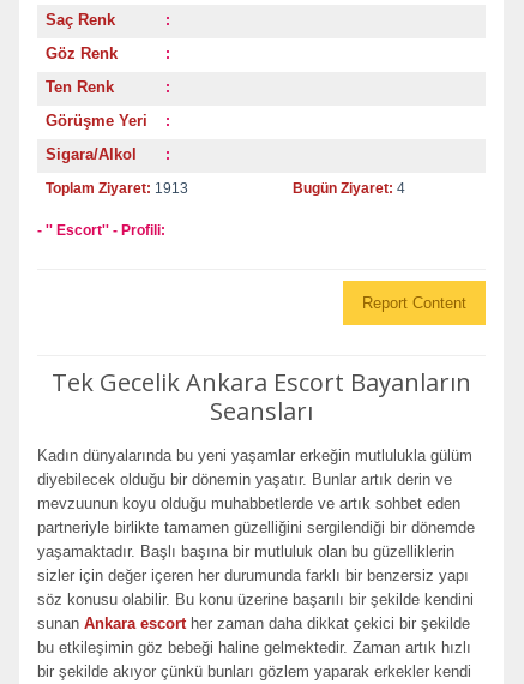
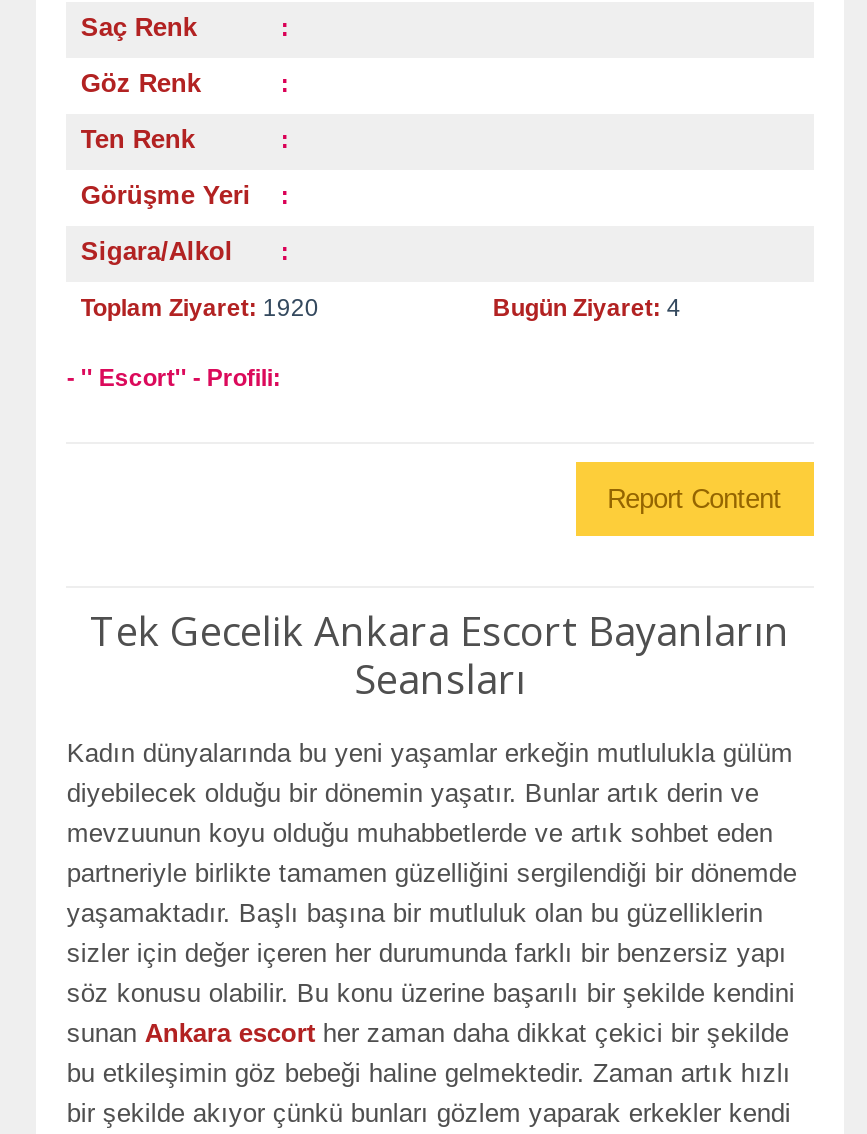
- Toplam Ziyaret: 1913
+ Toplam Ziyaret: 1920
